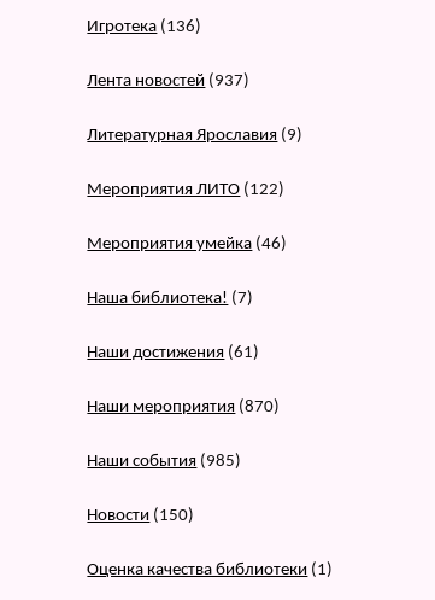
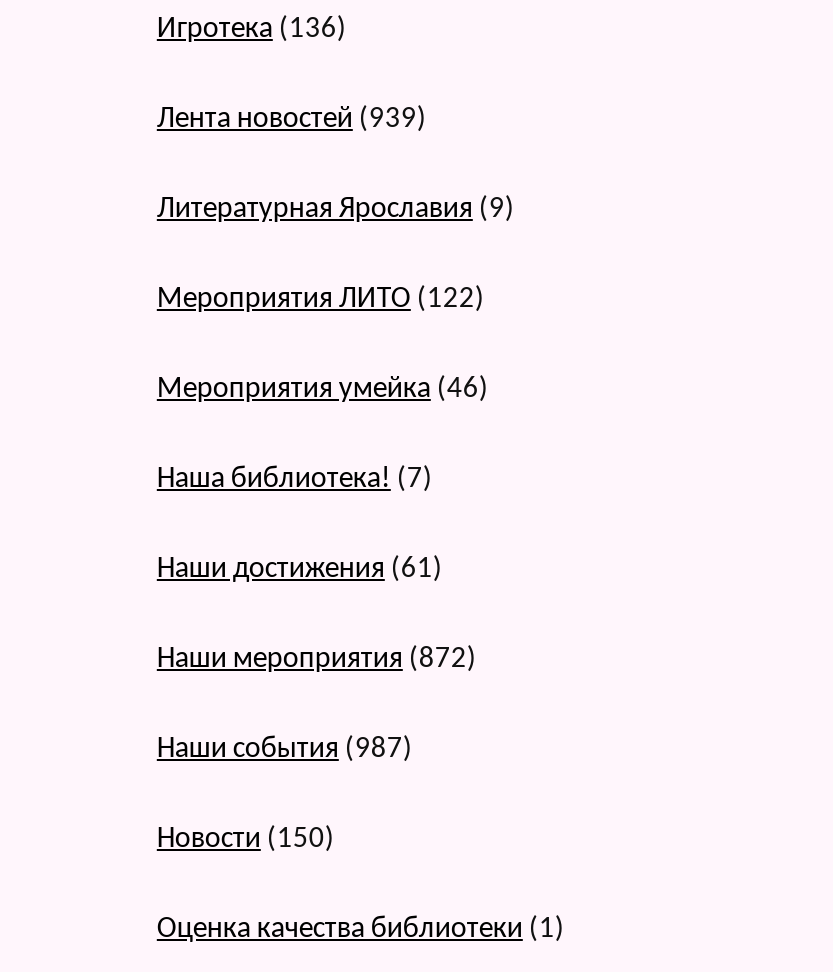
- Лента новостей (937)
+ Лента новостей (939)

- Наши мероприятия (870)
+ Наши мероприятия (872)

- Наши события (985)
+ Наши события (987)
